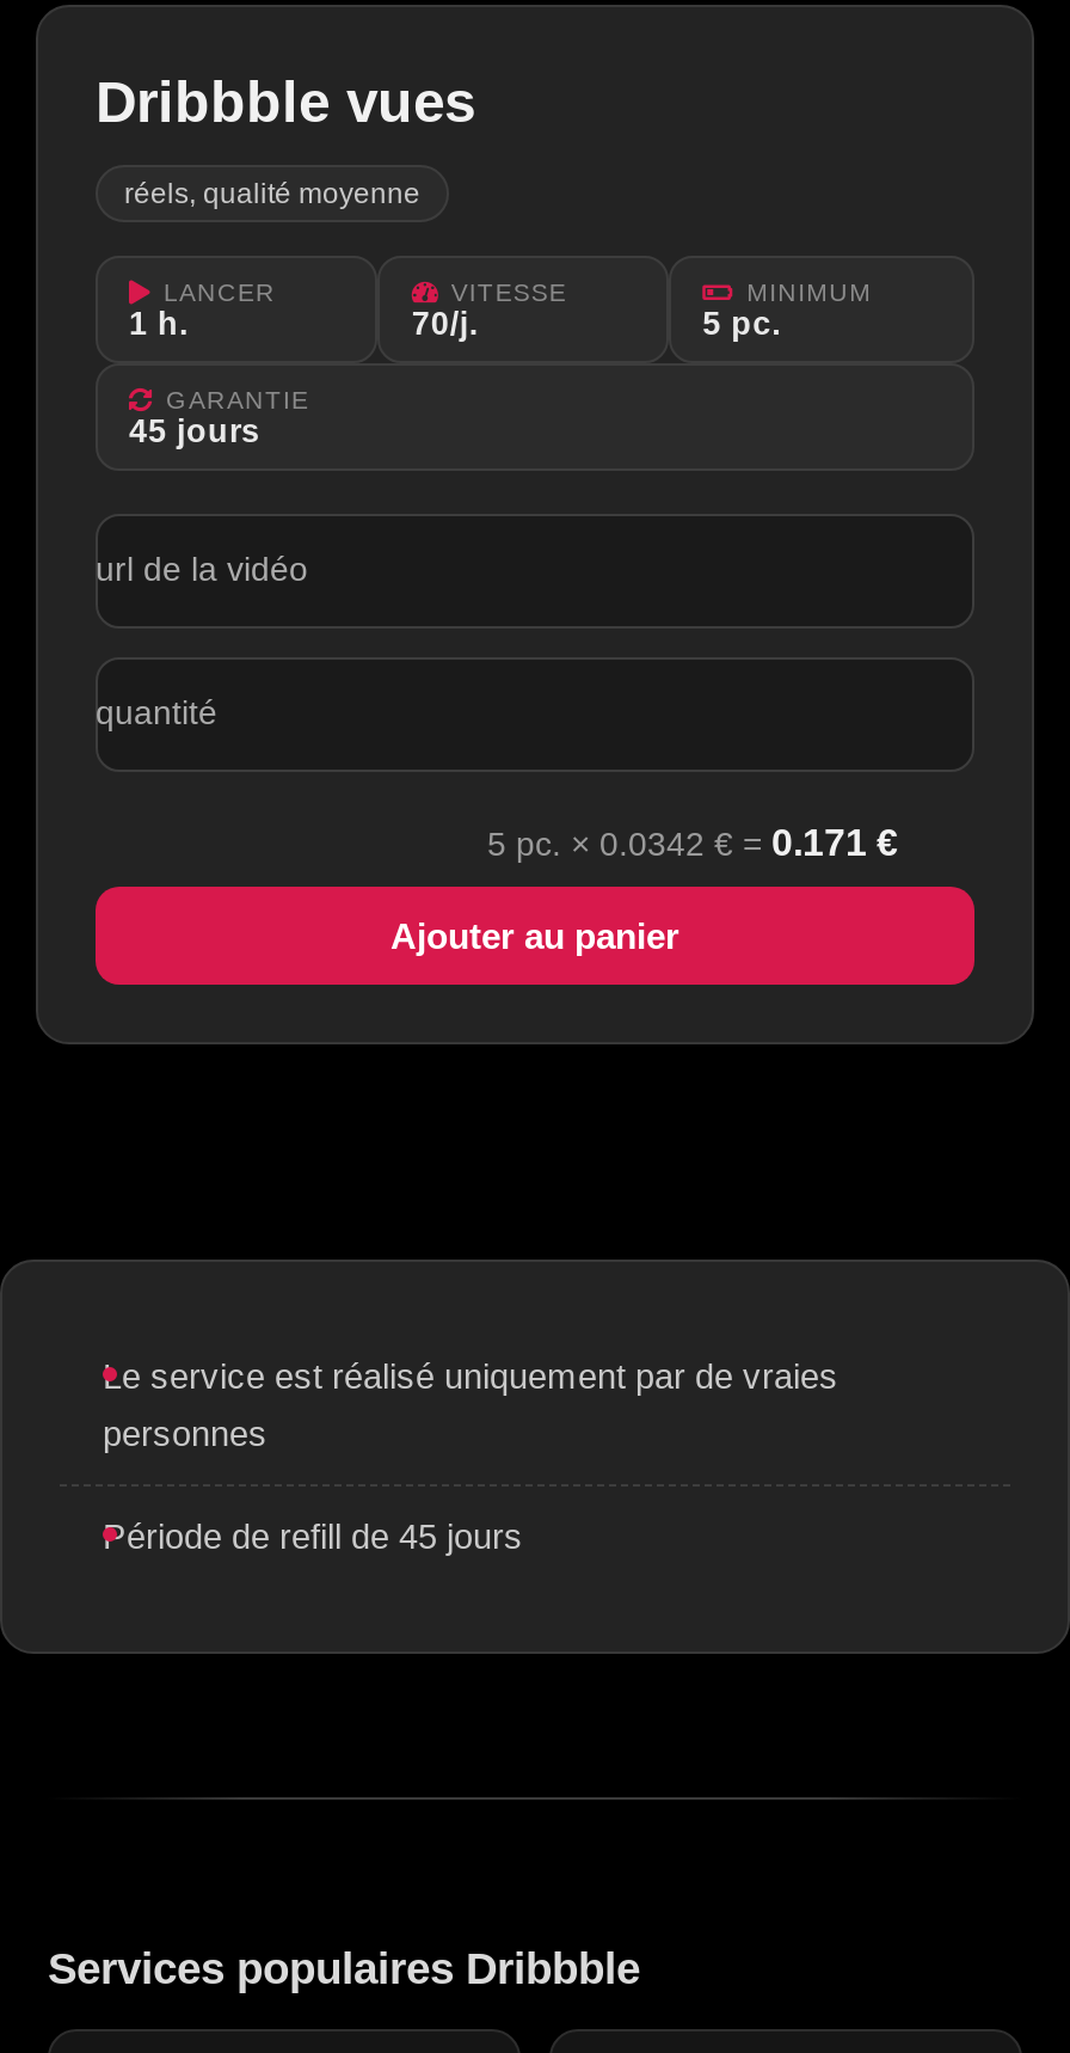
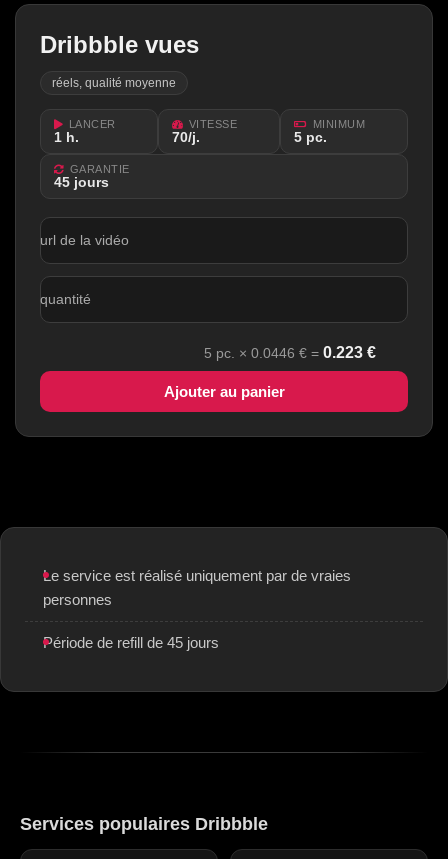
- 5 рс. × 0.0342 € = 0.171 €
+ 5 рс. × 0.0446 € = 0.223 €
